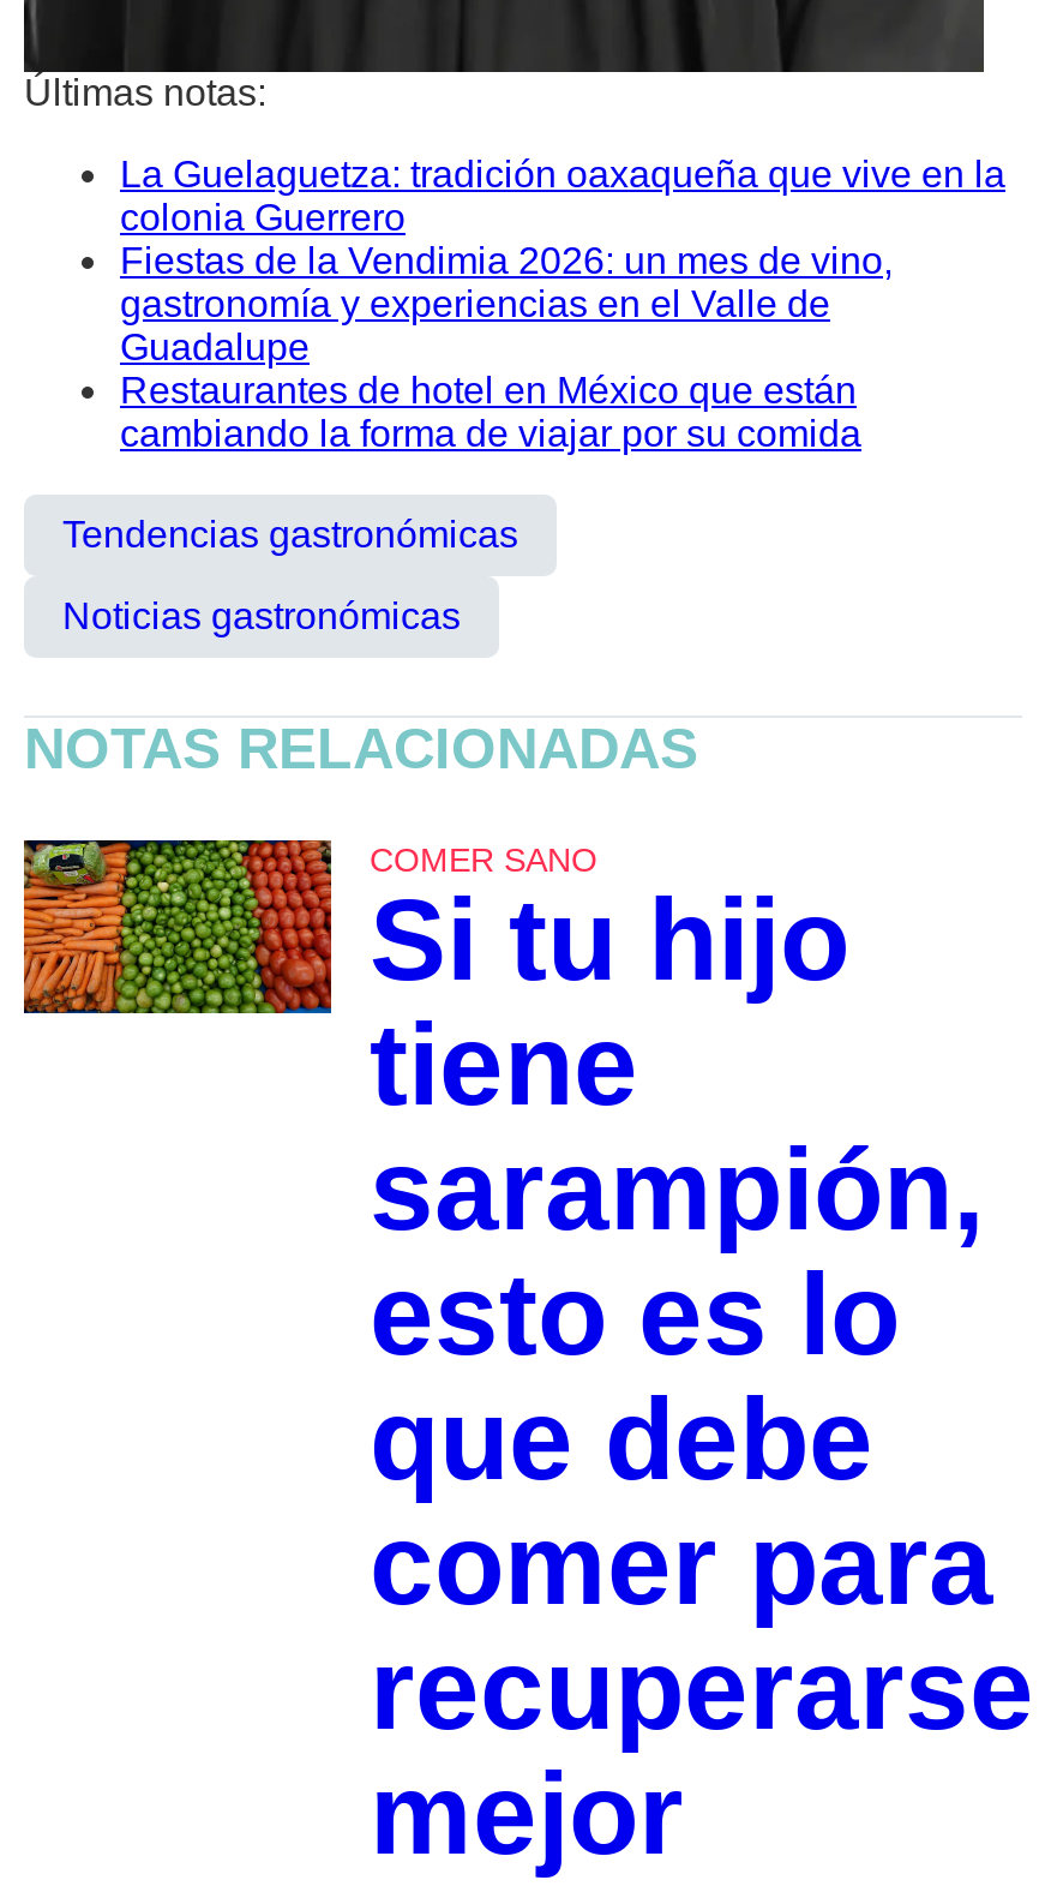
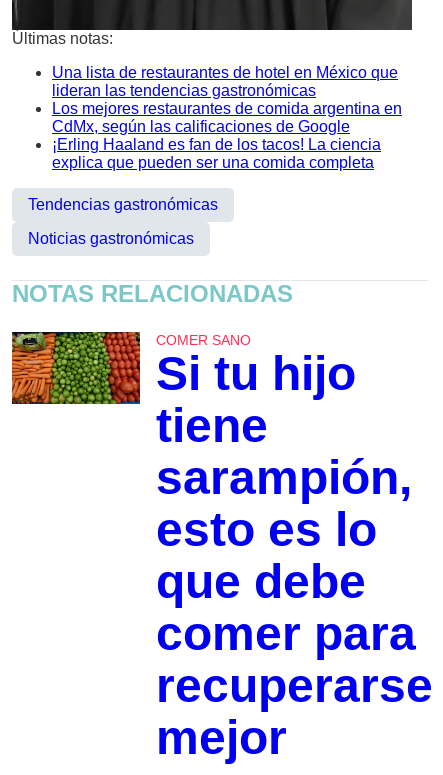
- La Guelaguetza: tradición oaxaqueña que vive en la
- colonia Guerrero
- Fiestas de la Vendimia 2026: un mes de vino,
- gastronomía y experiencias en el Valle de
- Guadalupe
- Restaurantes de hotel en México que están
- cambiando la forma de viajar por su comida
+ Una lista de restaurantes de hotel en México que
+ lideran las tendencias gastronómicas
+ Los mejores restaurantes de comida argentina en
+ CdMx, según las calificaciones de Google
+ ¡Erling Haaland es fan de los tacos! La ciencia
+ explica que pueden ser una comida completa
